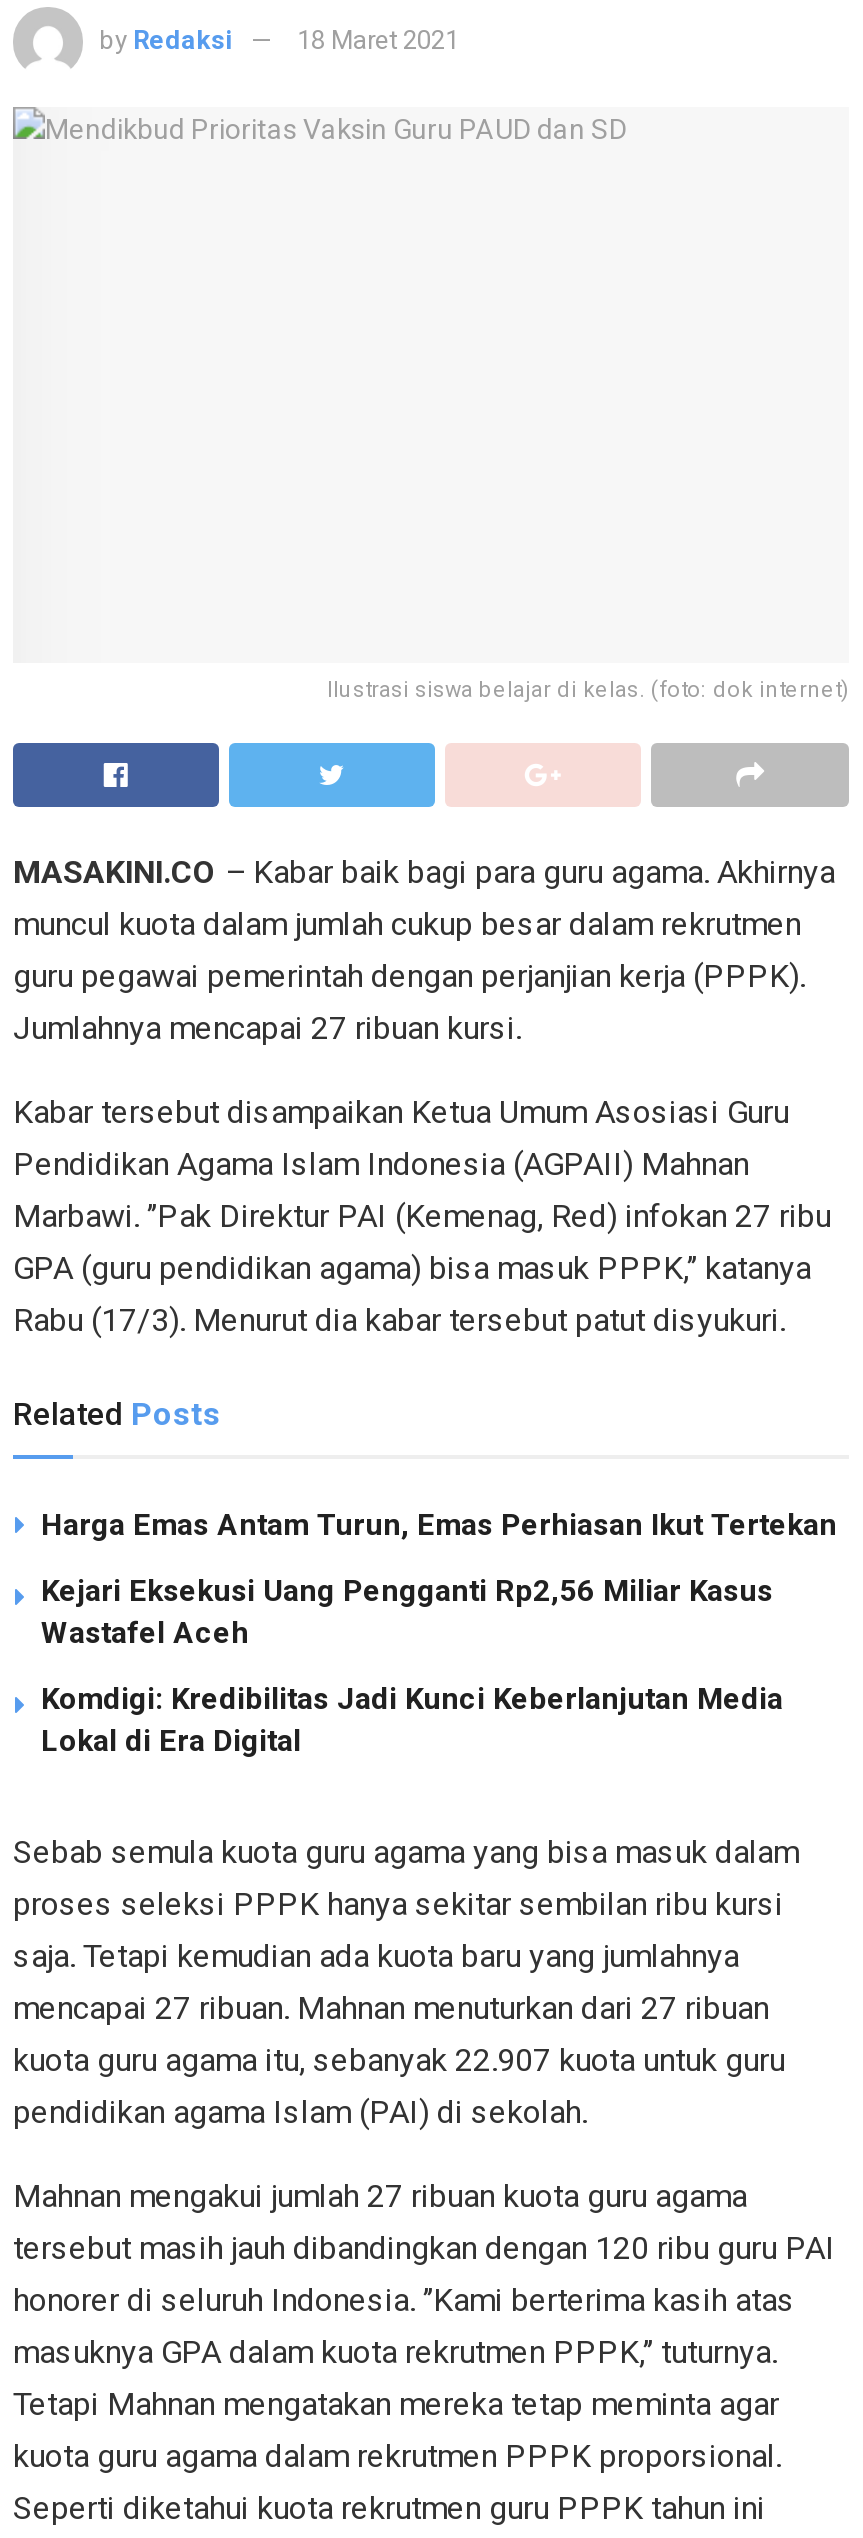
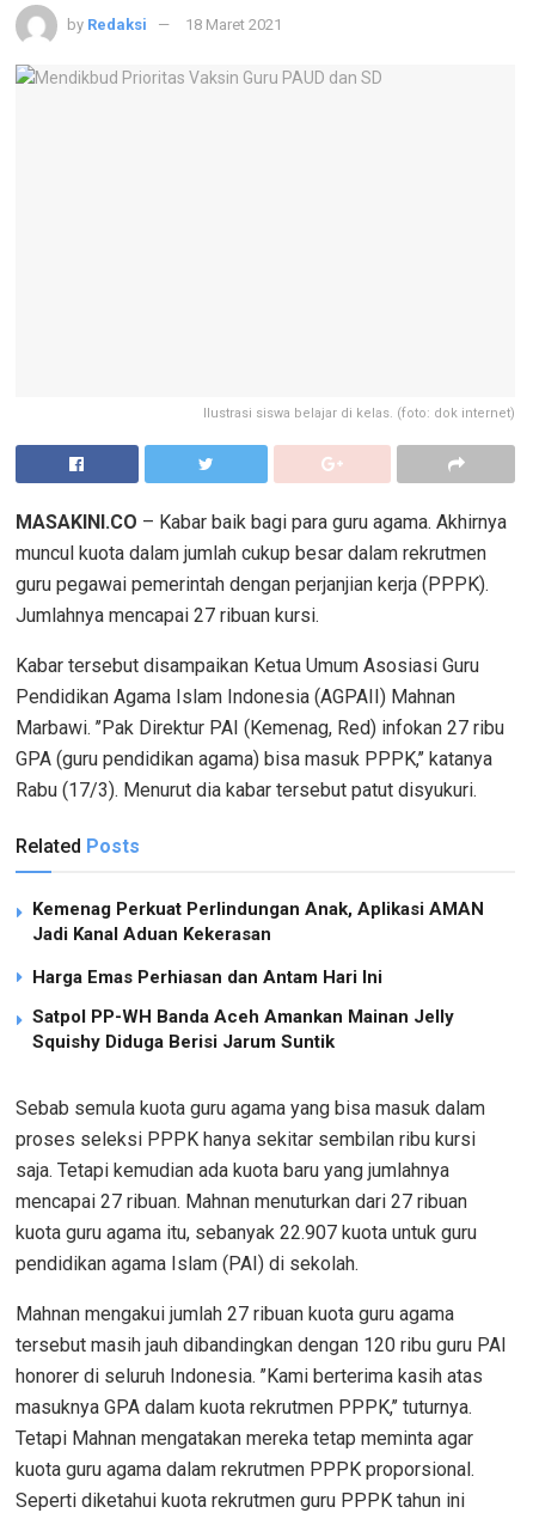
- Harga Emas Antam Turun, Emas Perhiasan Ikut Tertekan
+ Kemenag Perkuat Perlindungan Anak, Aplikasi AMAN
+ Jadi Kanal Aduan Kekerasan

- Kejari Eksekusi Uang Pengganti Rp2,56 Miliar Kasus
- Wastafel Aceh
+ Harga Emas Perhiasan dan Antam Hari Ini

- Komdigi: Kredibilitas Jadi Kunci Keberlanjutan Media
- Lokal di Era Digital
+ Satpol PP-WH Banda Aceh Amankan Mainan Jelly
+ Squishy Diduga Berisi Jarum Suntik
